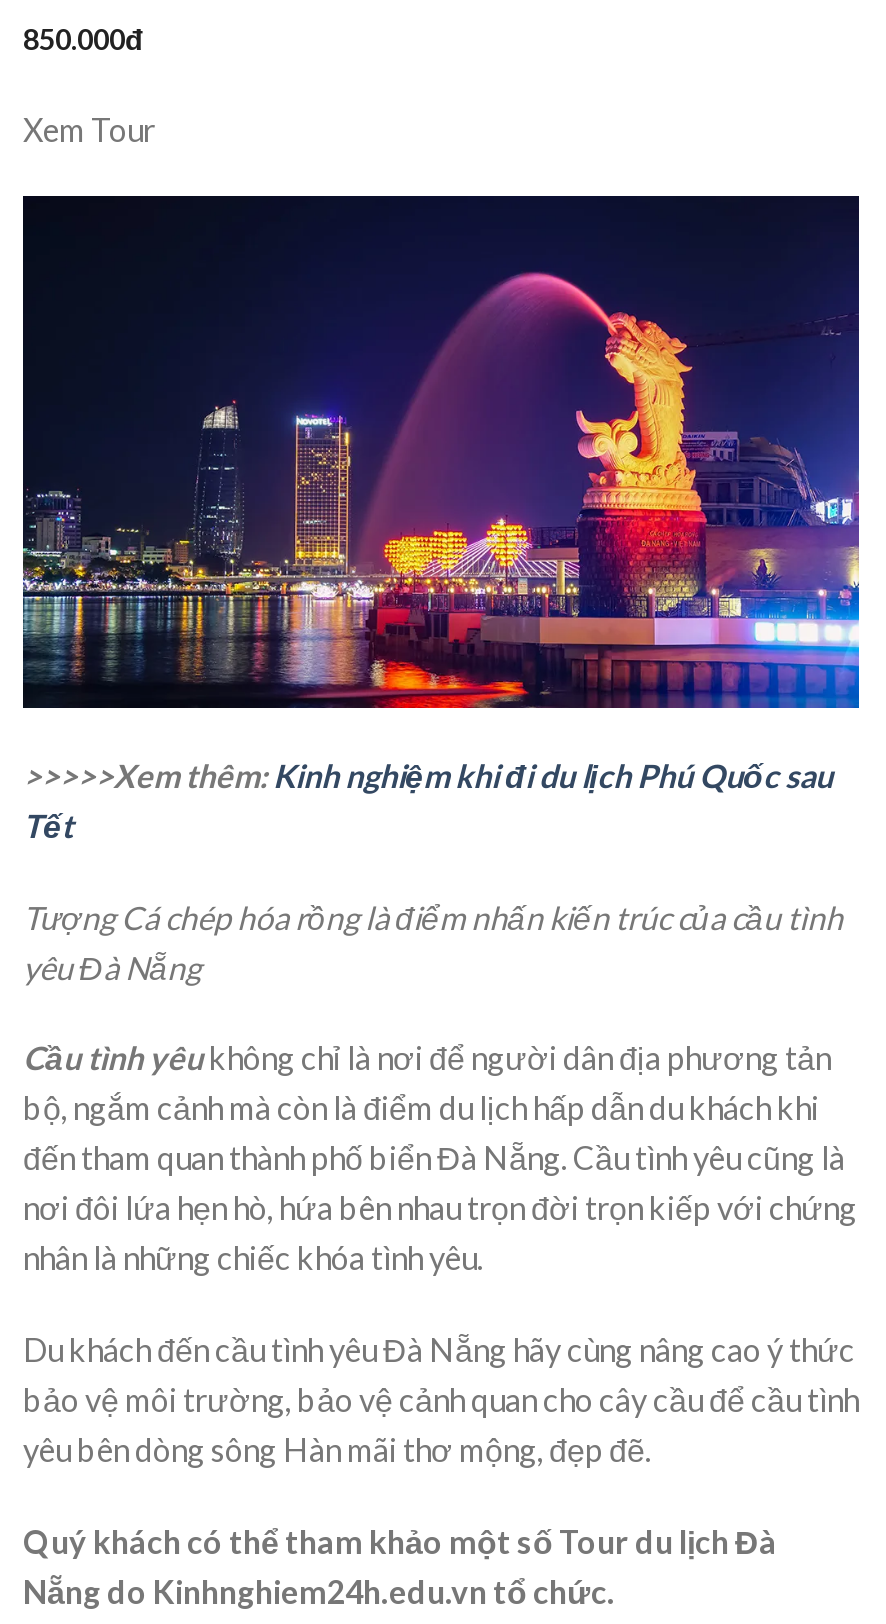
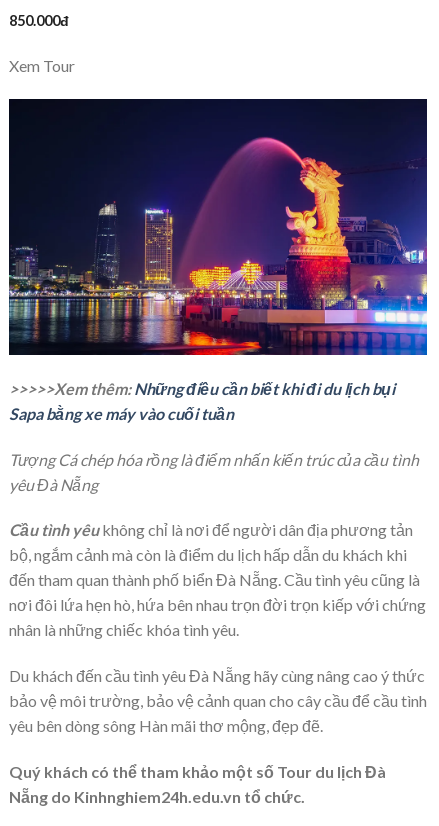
- >>>>>Xem thêm: Kinh nghiệm khi đi du lịch Phú Quốc sau
- Tết
+ >>>>>Xem thêm: Những điều cần biết khi đi du lịch bụi
+ Sapa bằng xe máy vào cuối tuần
